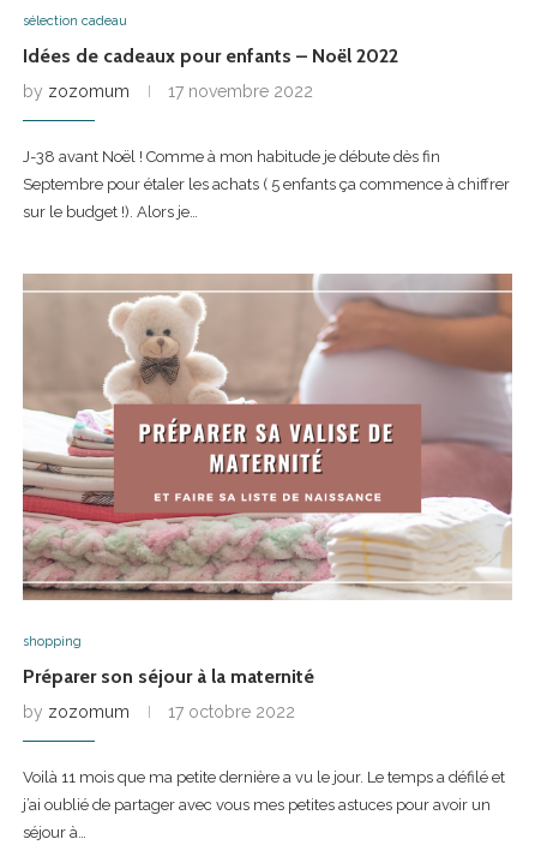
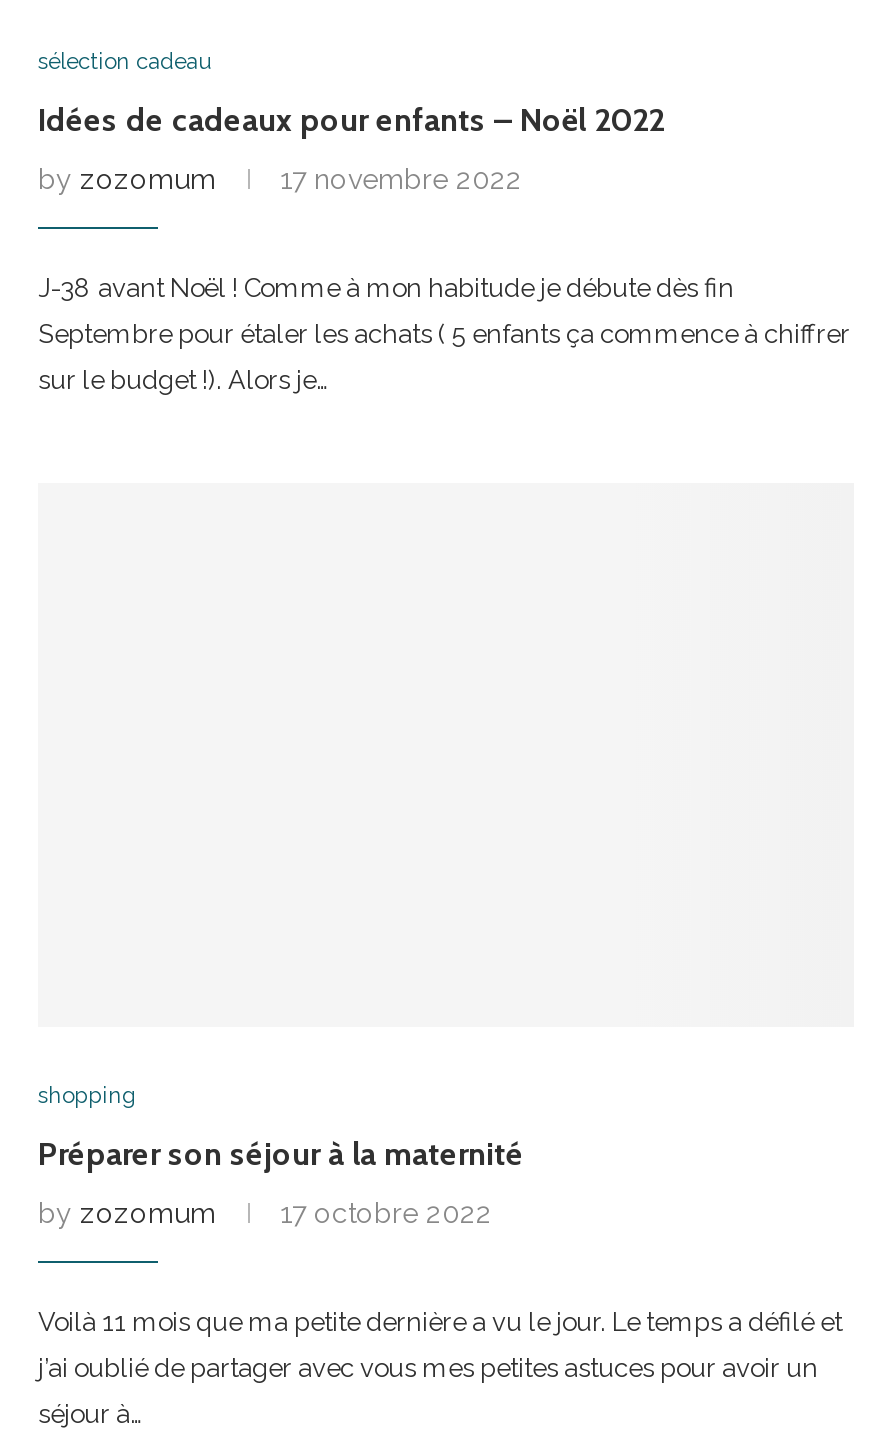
- [image]
